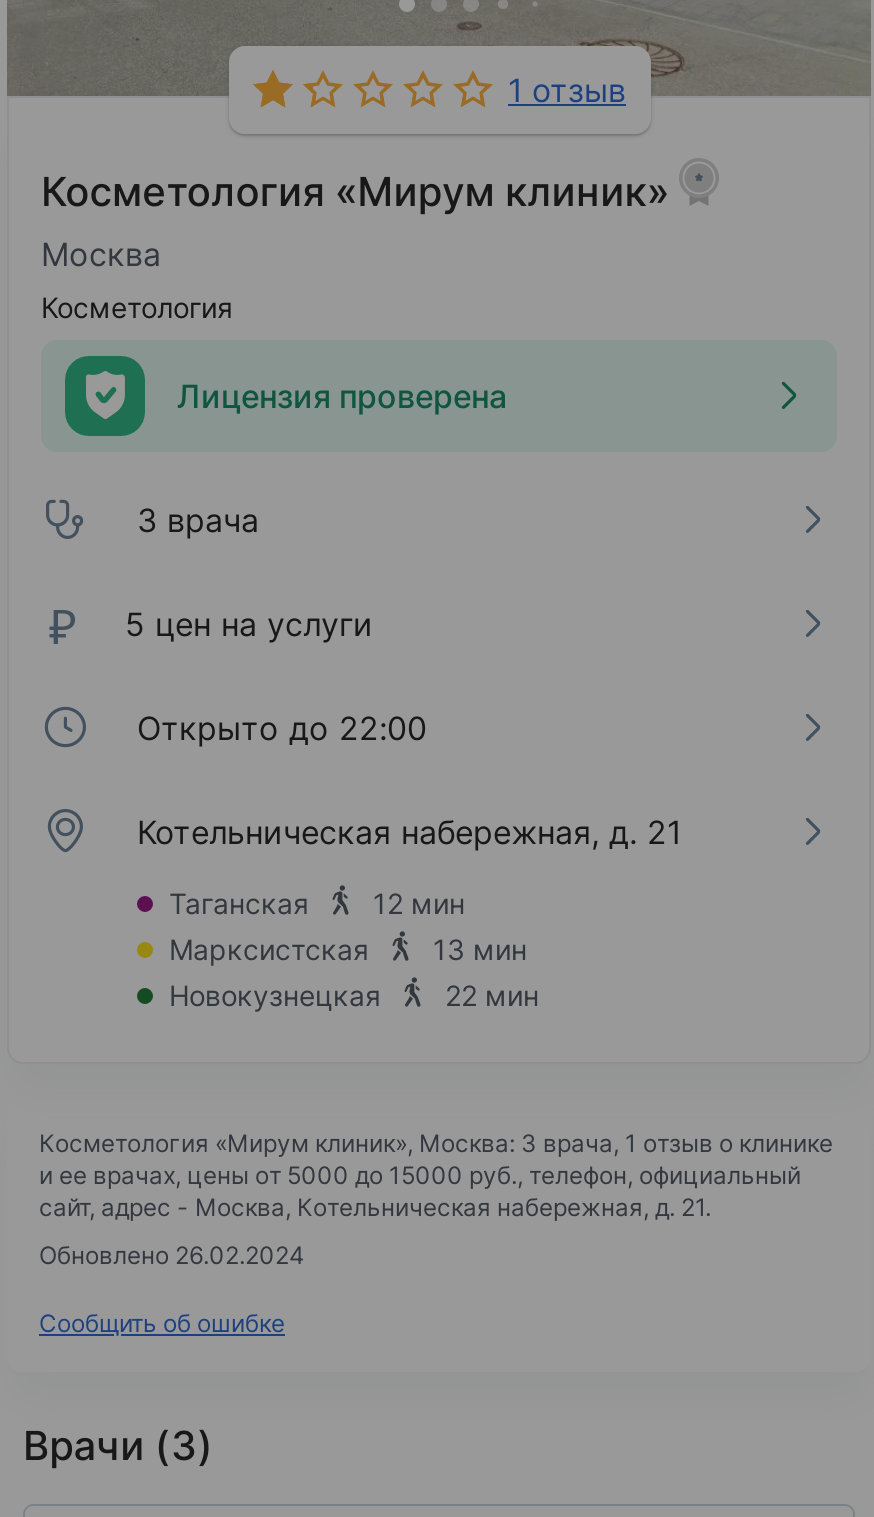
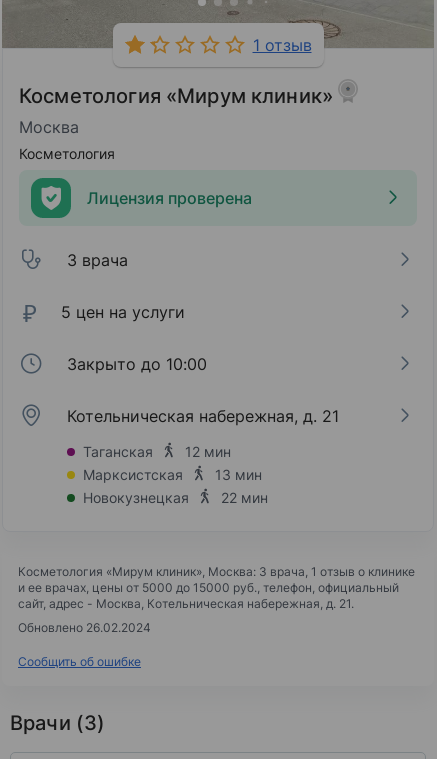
- Открыто до 22:00
+ Закрыто до 10:00
